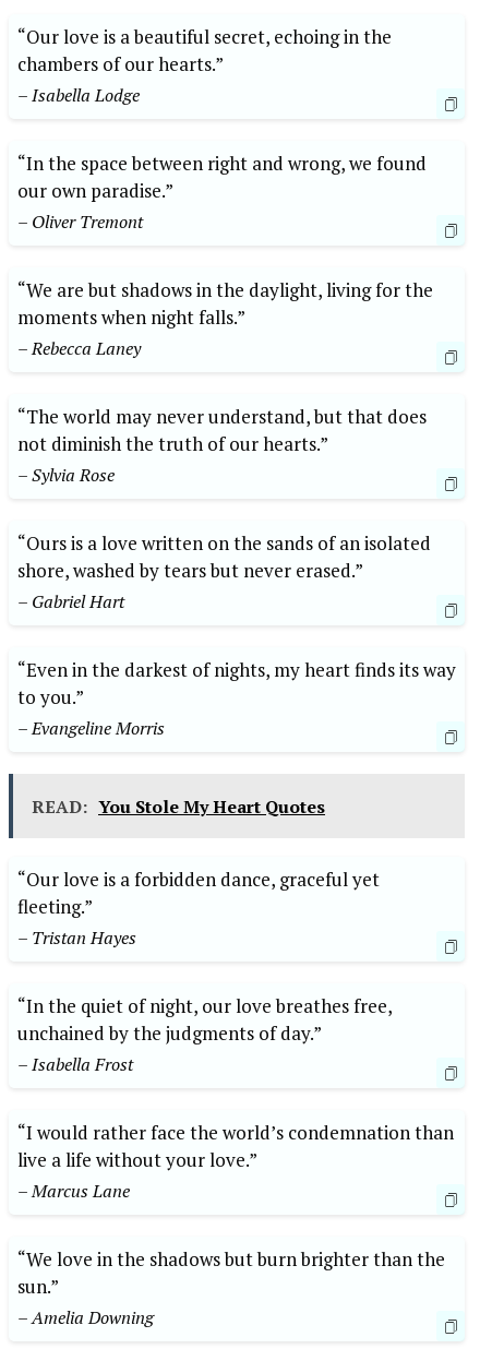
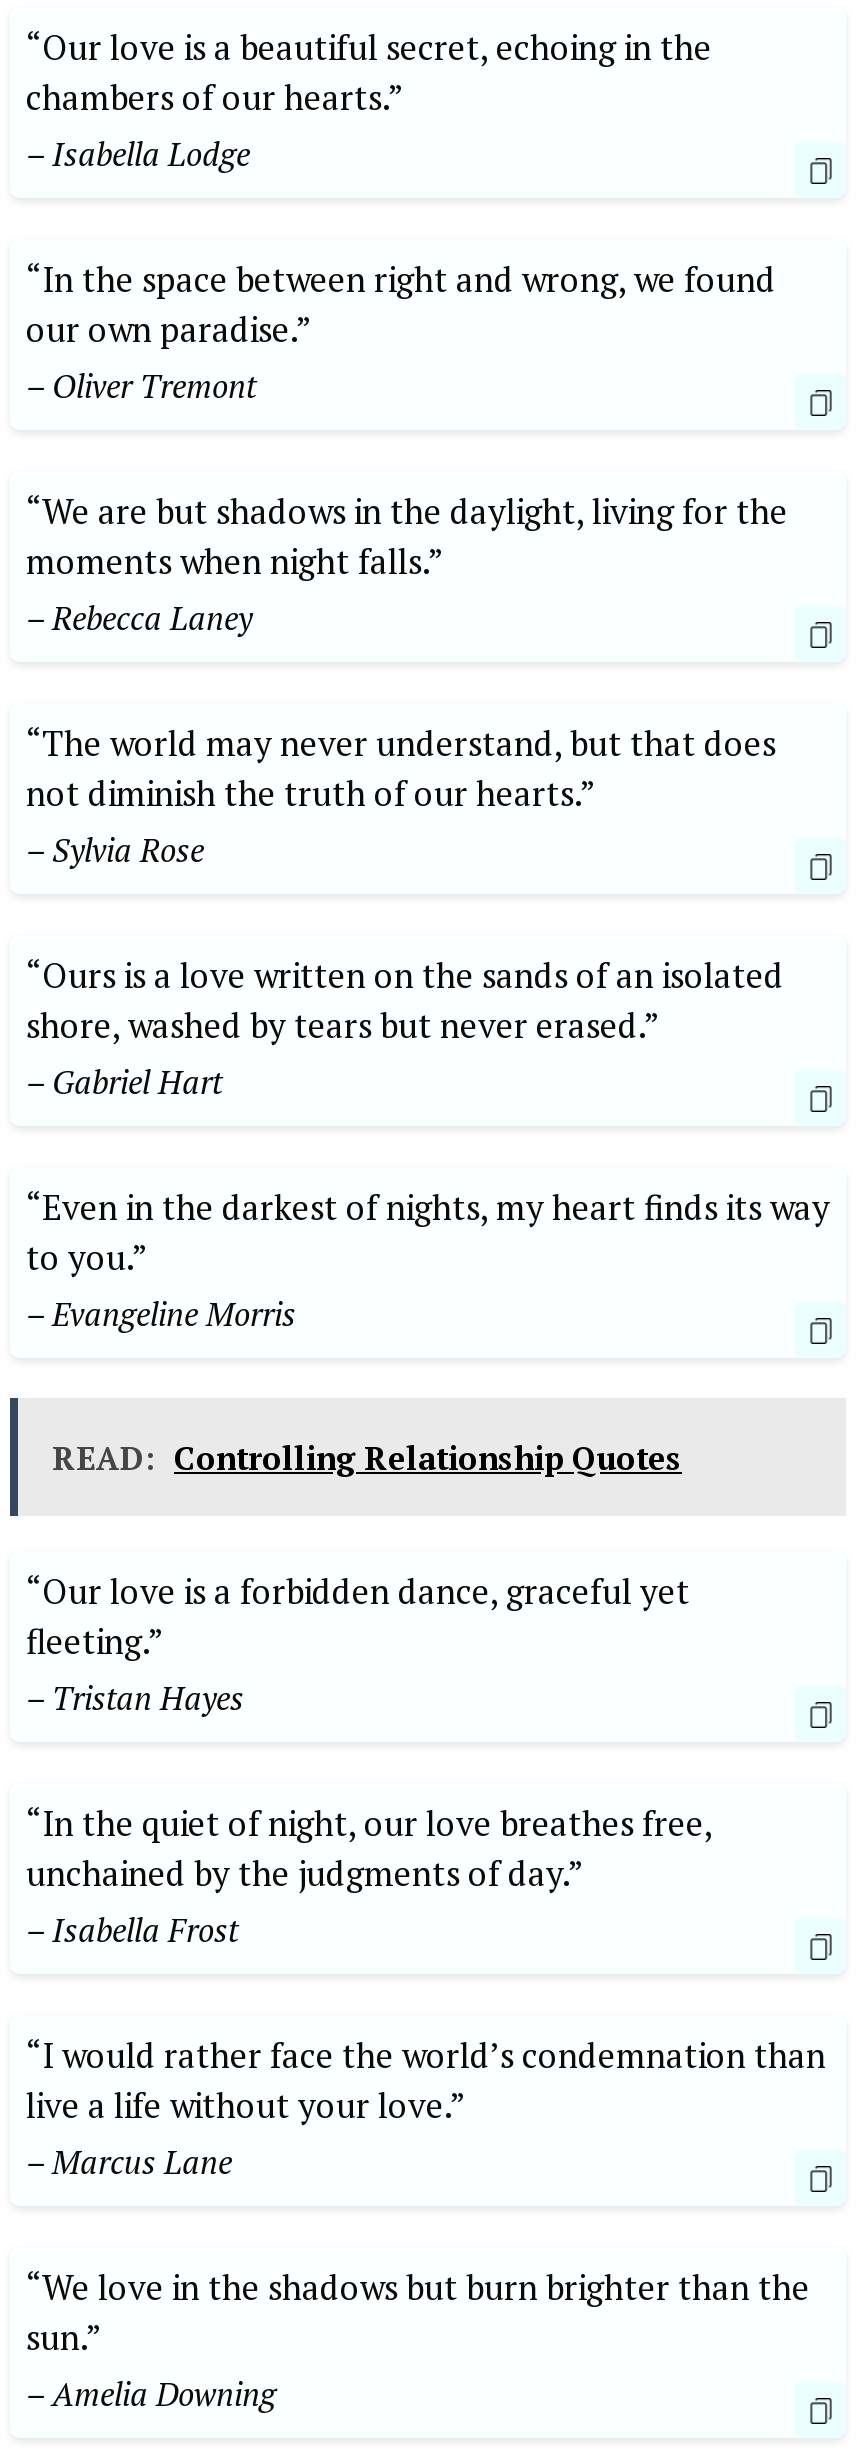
- READ: You Stole My Heart Quotes
+ READ: Controlling Relationship Quotes
